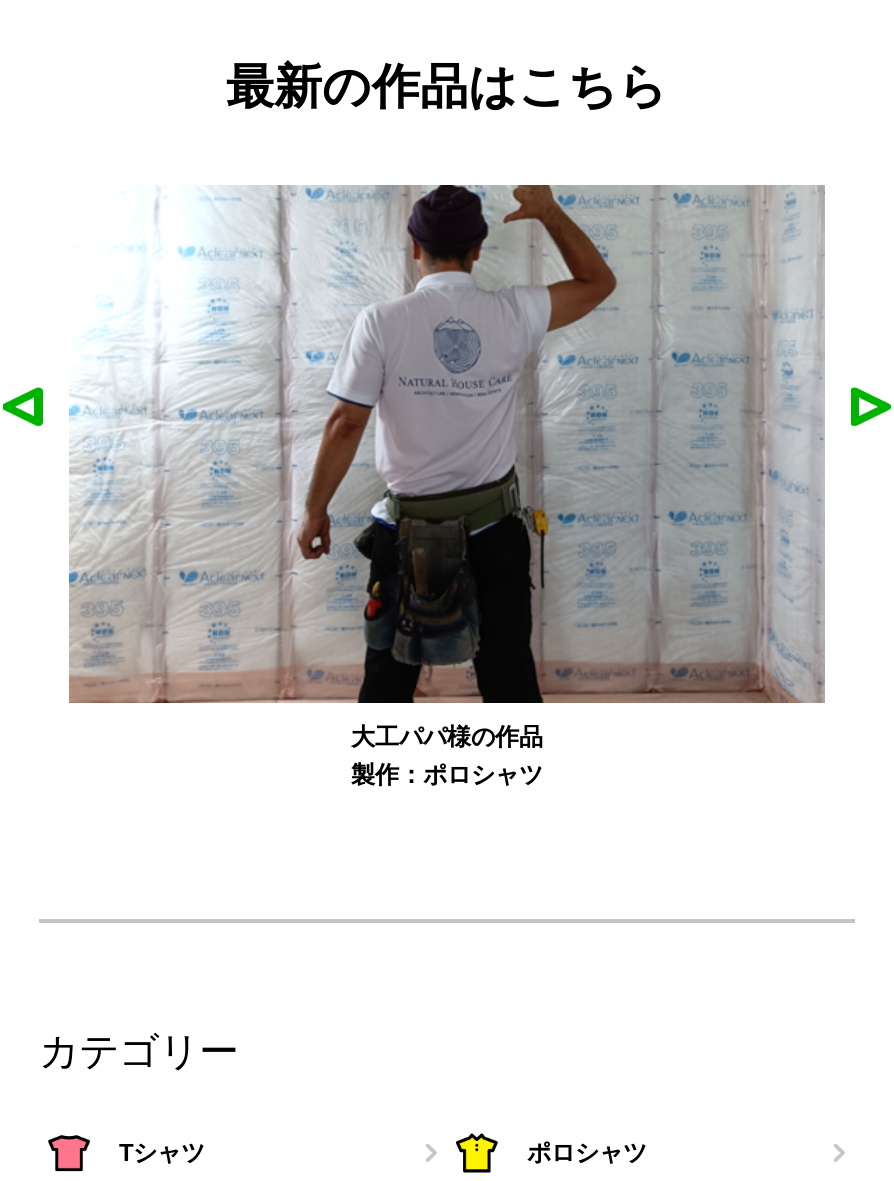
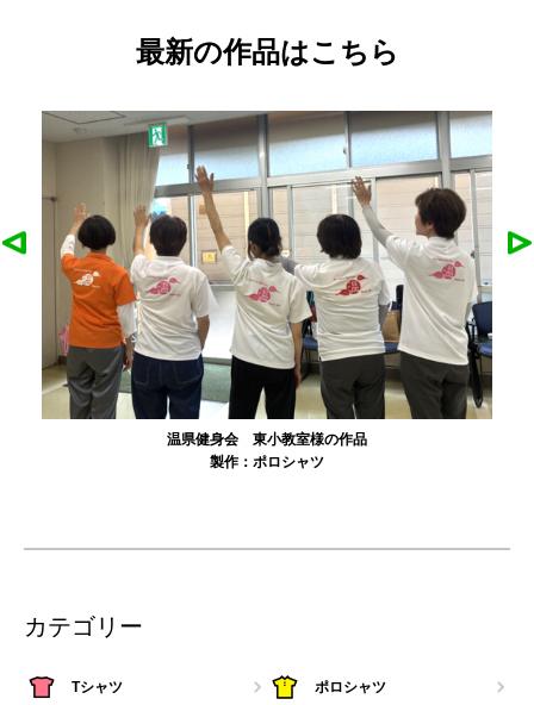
- [image]
- 大工パパ様の作品
+ [image]
+ 温県健身会 東小教室様の作品
